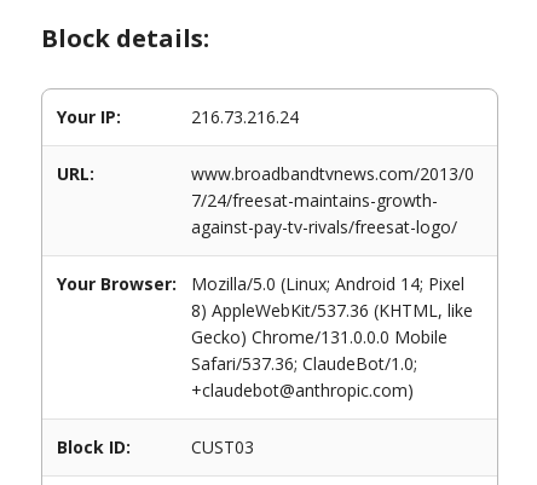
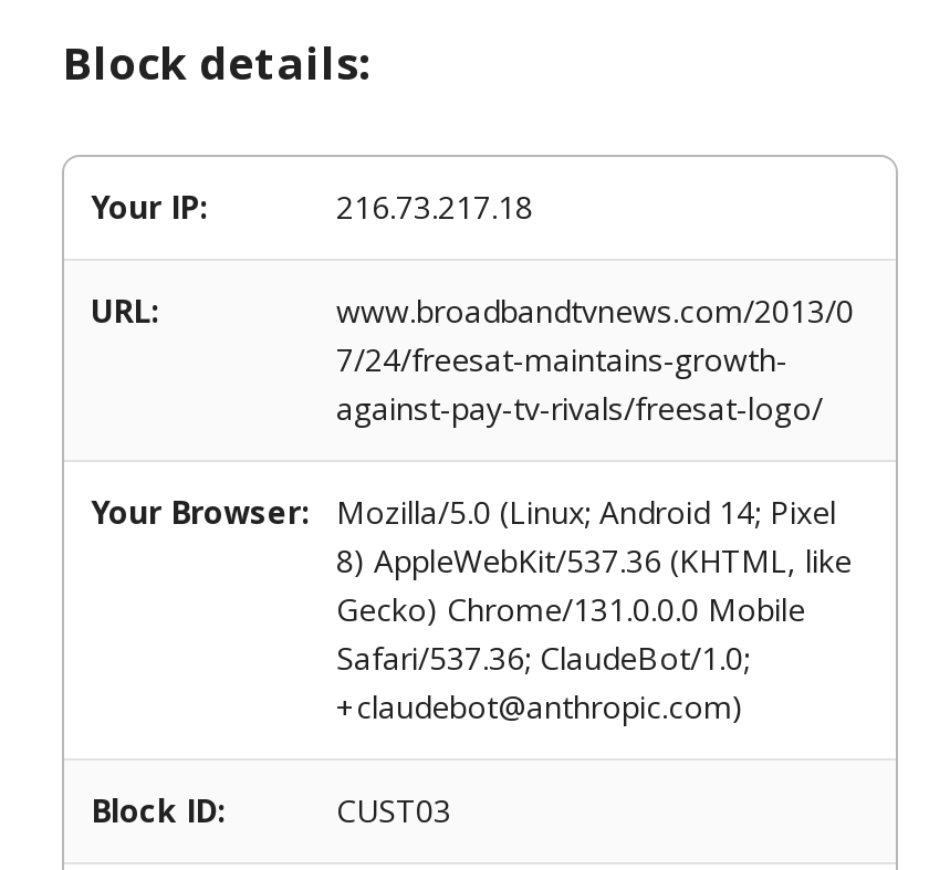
- 216.73.216.24
+ 216.73.217.18
